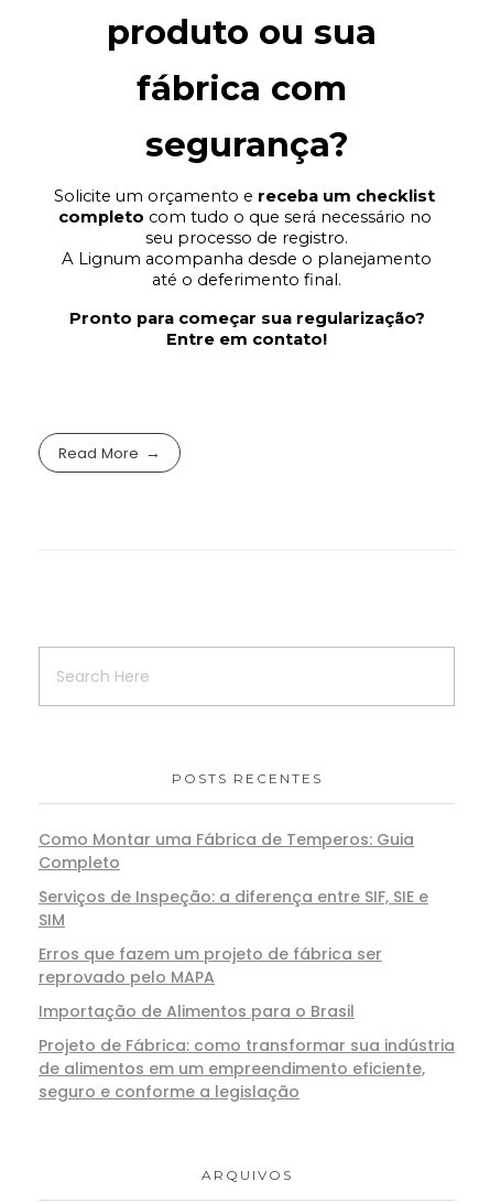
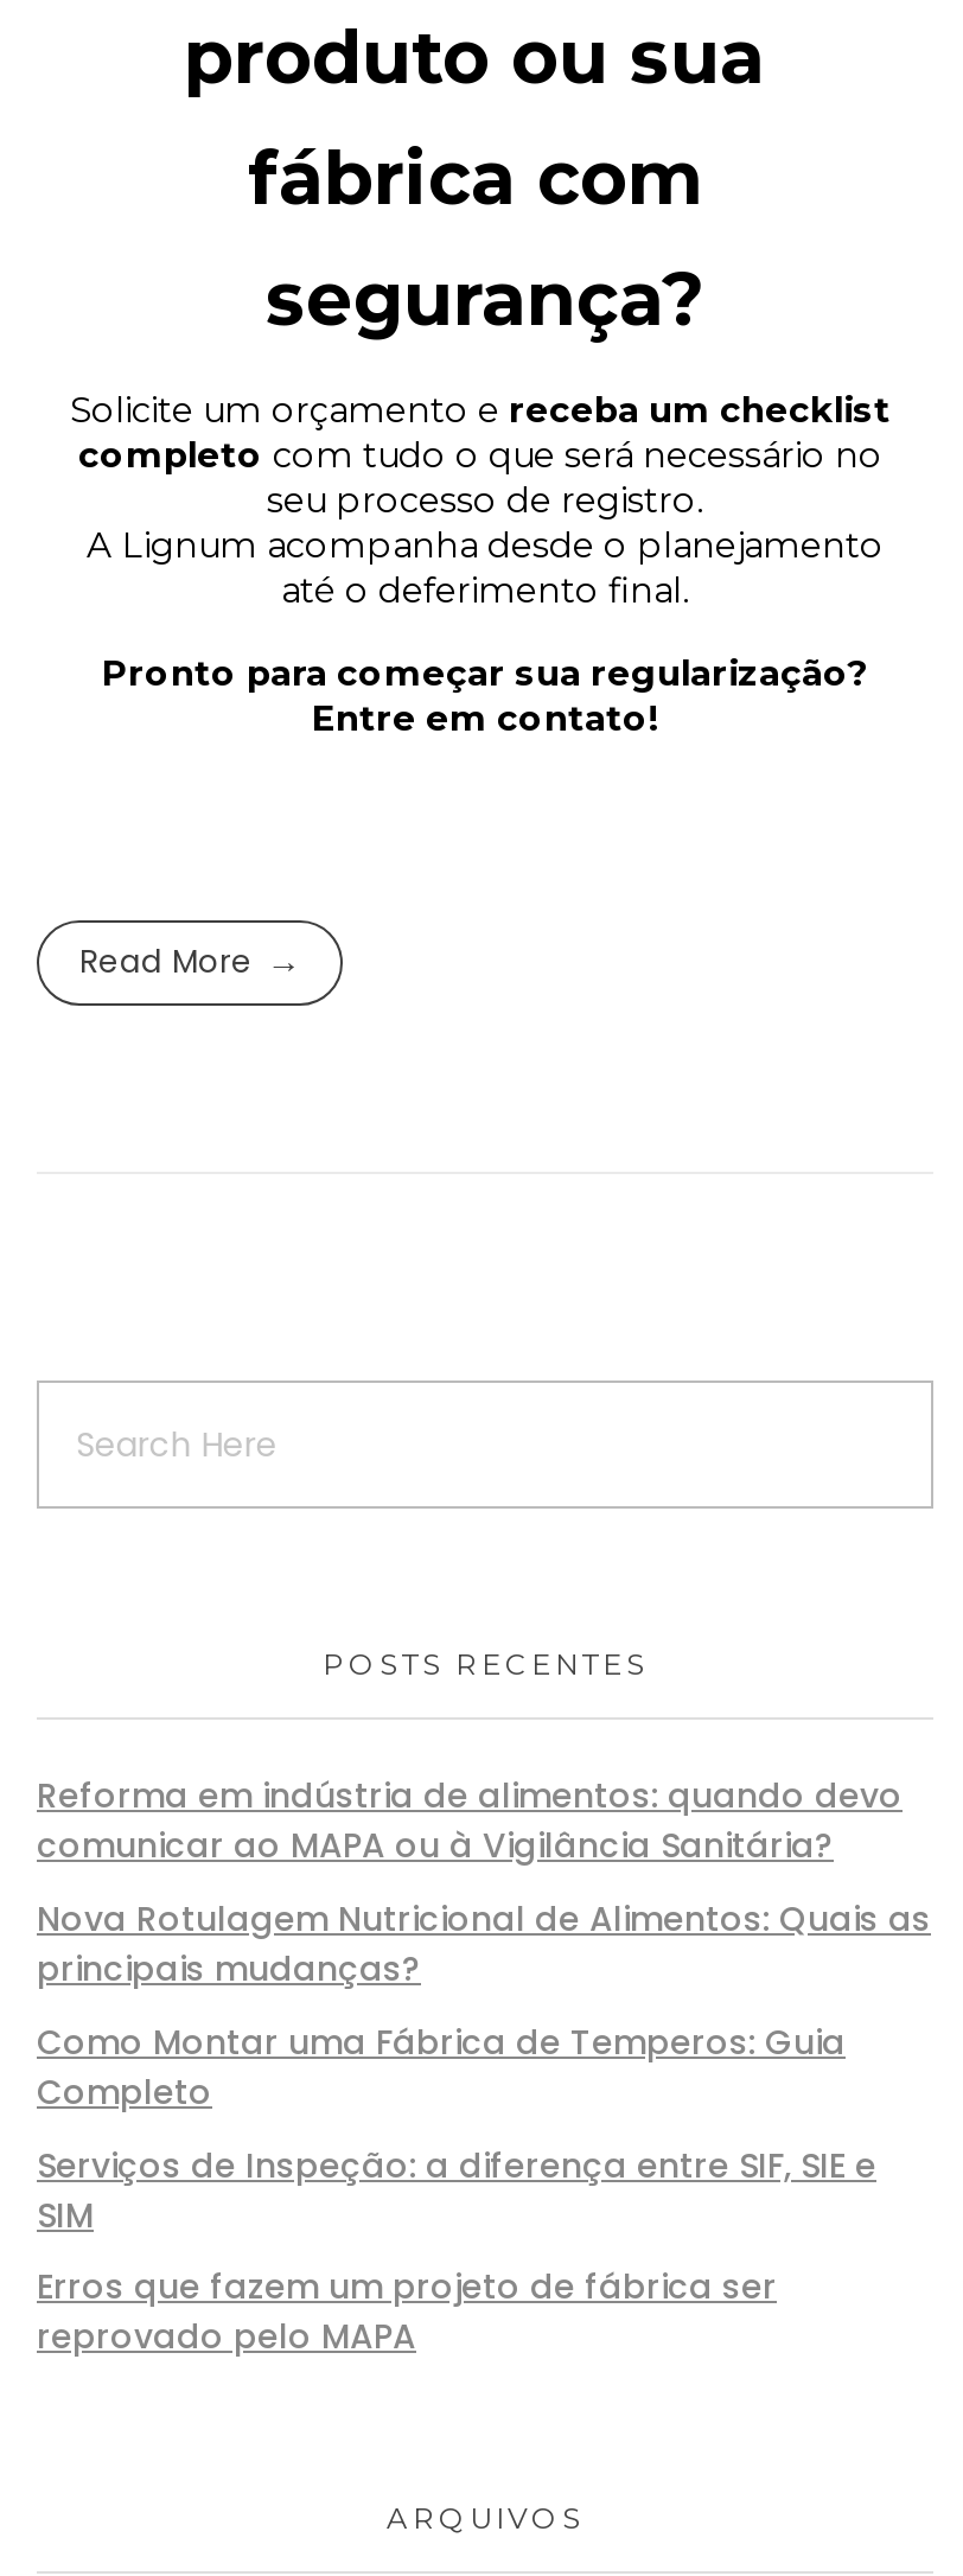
+ Reforma em indústria de alimentos: quando devo
+ comunicar ao MAPA ou à Vigilância Sanitária?
+ Nova Rotulagem Nutricional de Alimentos: Quais as
+ principais mudanças?

moved down: Como Montar uma Fábrica de Temperos: Guia | Completo | Serviços de Inspeção: a diferença entre SIF, SIE e | SIM | Erros que fazem um projeto de fábrica ser | reprovado pelo MAPA

- Importação de Alimentos para o Brasil
- Projeto de Fábrica: como transformar sua indústria
- de alimentos em um empreendimento eficiente,
- seguro e conforme a legislação
